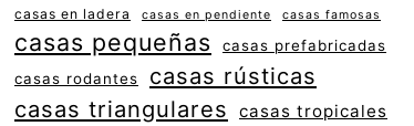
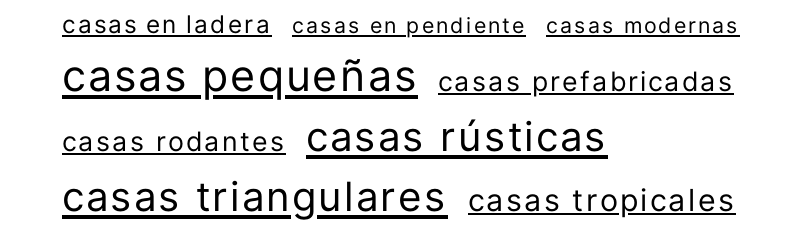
- casas famosas
+ casas modernas
